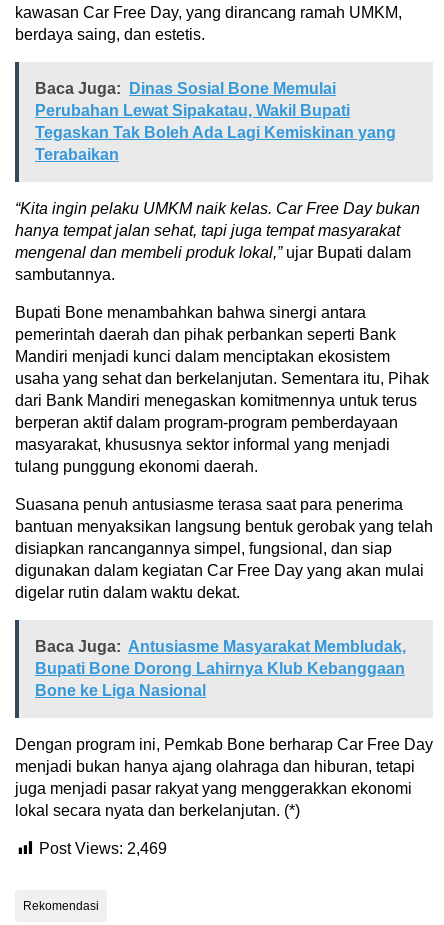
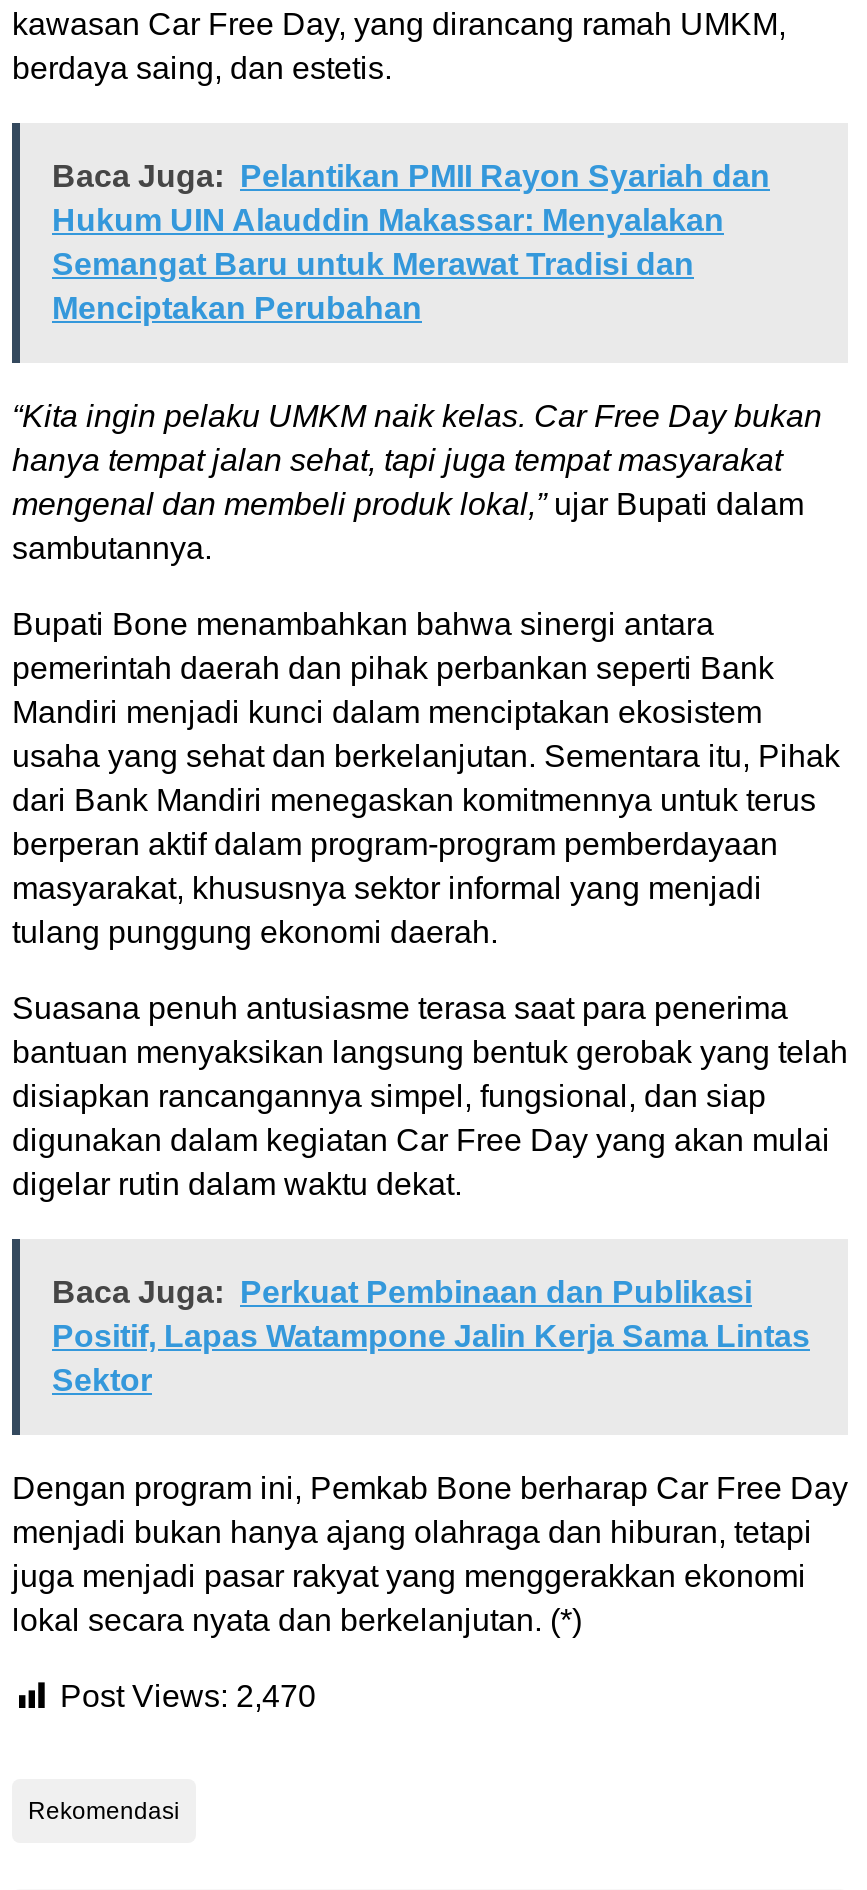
- Baca Juga: Dinas Sosial Bone Memulai
- Perubahan Lewat Sipakatau, Wakil Bupati
- Tegaskan Tak Boleh Ada Lagi Kemiskinan yang
- Terabaikan
+ Baca Juga: Pelantikan PMII Rayon Syariah dan
+ Hukum UIN Alauddin Makassar: Menyalakan
+ Semangat Baru untuk Merawat Tradisi dan
+ Menciptakan Perubahan

- Baca Juga: Antusiasme Masyarakat Membludak,
- Bupati Bone Dorong Lahirnya Klub Kebanggaan
- Bone ke Liga Nasional
+ Baca Juga: Perkuat Pembinaan dan Publikasi
+ Positif, Lapas Watampone Jalin Kerja Sama Lintas
+ Sektor

- Post Views: 2,469
+ Post Views: 2,470
